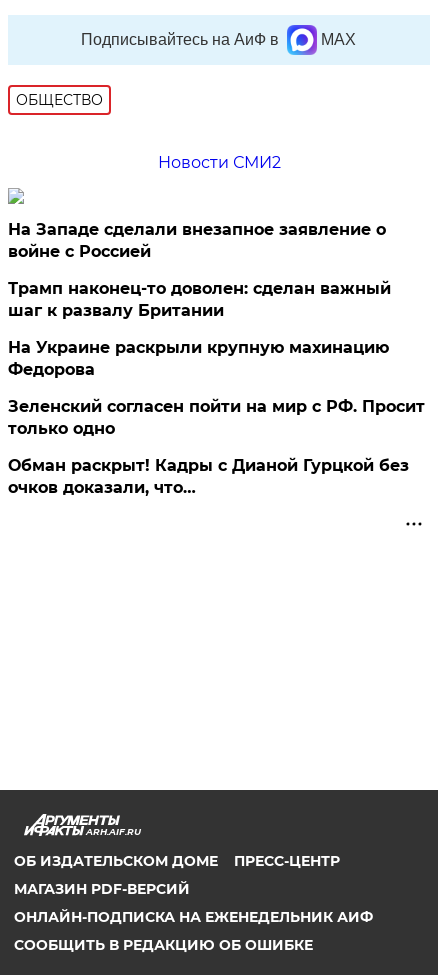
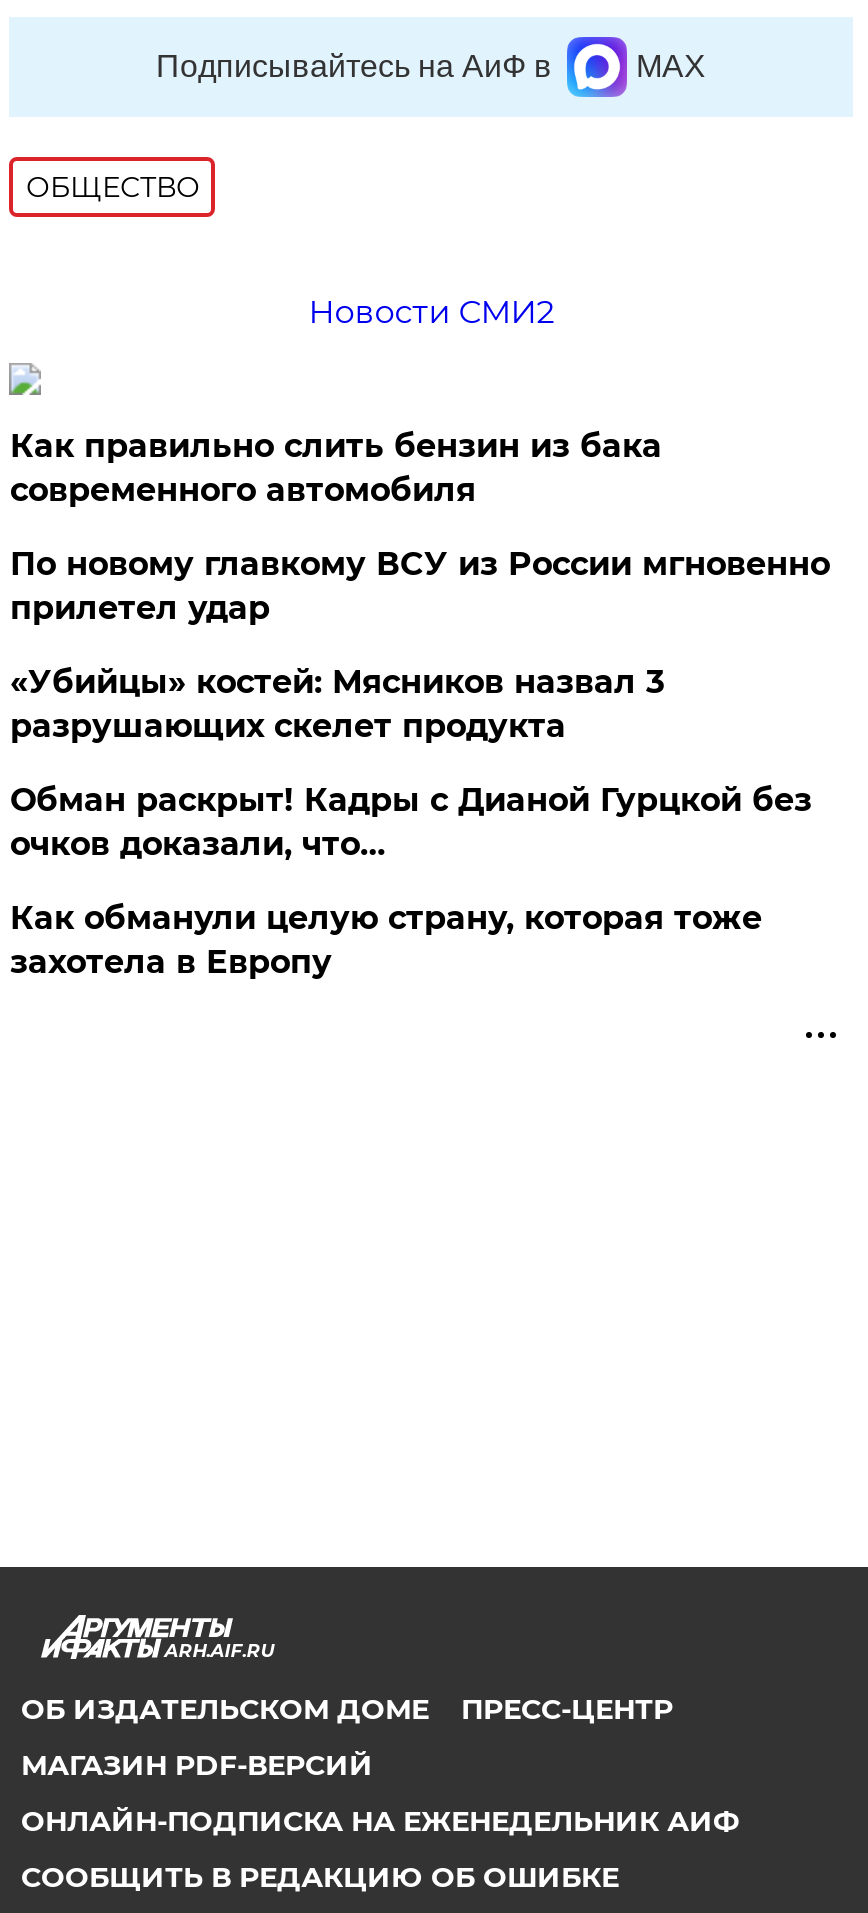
- На Западе сделали внезапное заявление о
- войне с Россией
- Трамп наконец-то доволен: сделан важный
- шаг к развалу Британии
- На Украине раскрыли крупную махинацию
- Федорова
- Зеленский согласен пойти на мир с РФ. Просит
- только одно
+ Как правильно слить бензин из бака
+ современного автомобиля
+ По новому главкому ВСУ из России мгновенно
+ прилетел удар
+ «Убийцы» костей: Мясников назвал 3
+ разрушающих скелет продукта

moved up: Обман раскрыт! Кадры с Дианой Гурцкой без | очков доказали, что…

+ Как обманули целую страну, которая тоже
+ захотела в Европу
